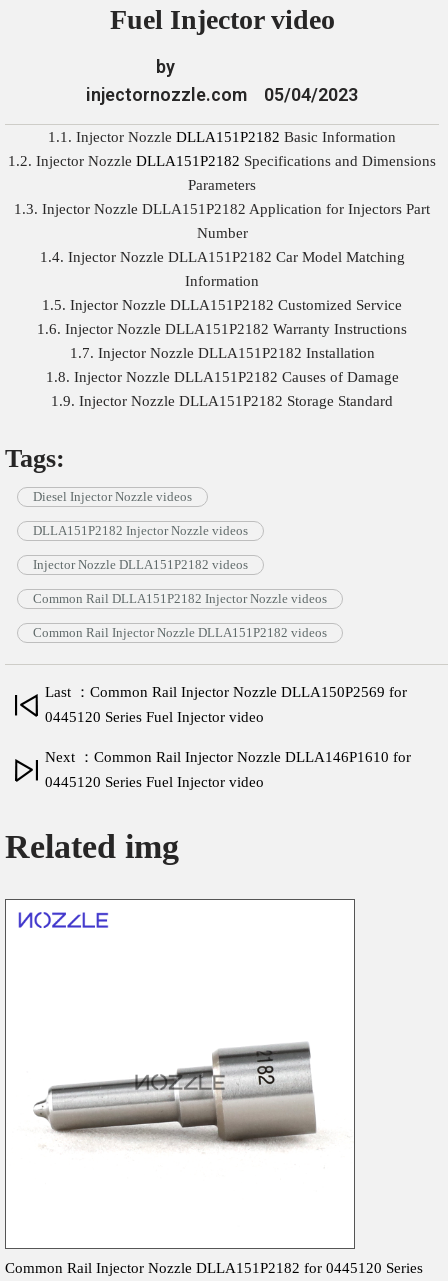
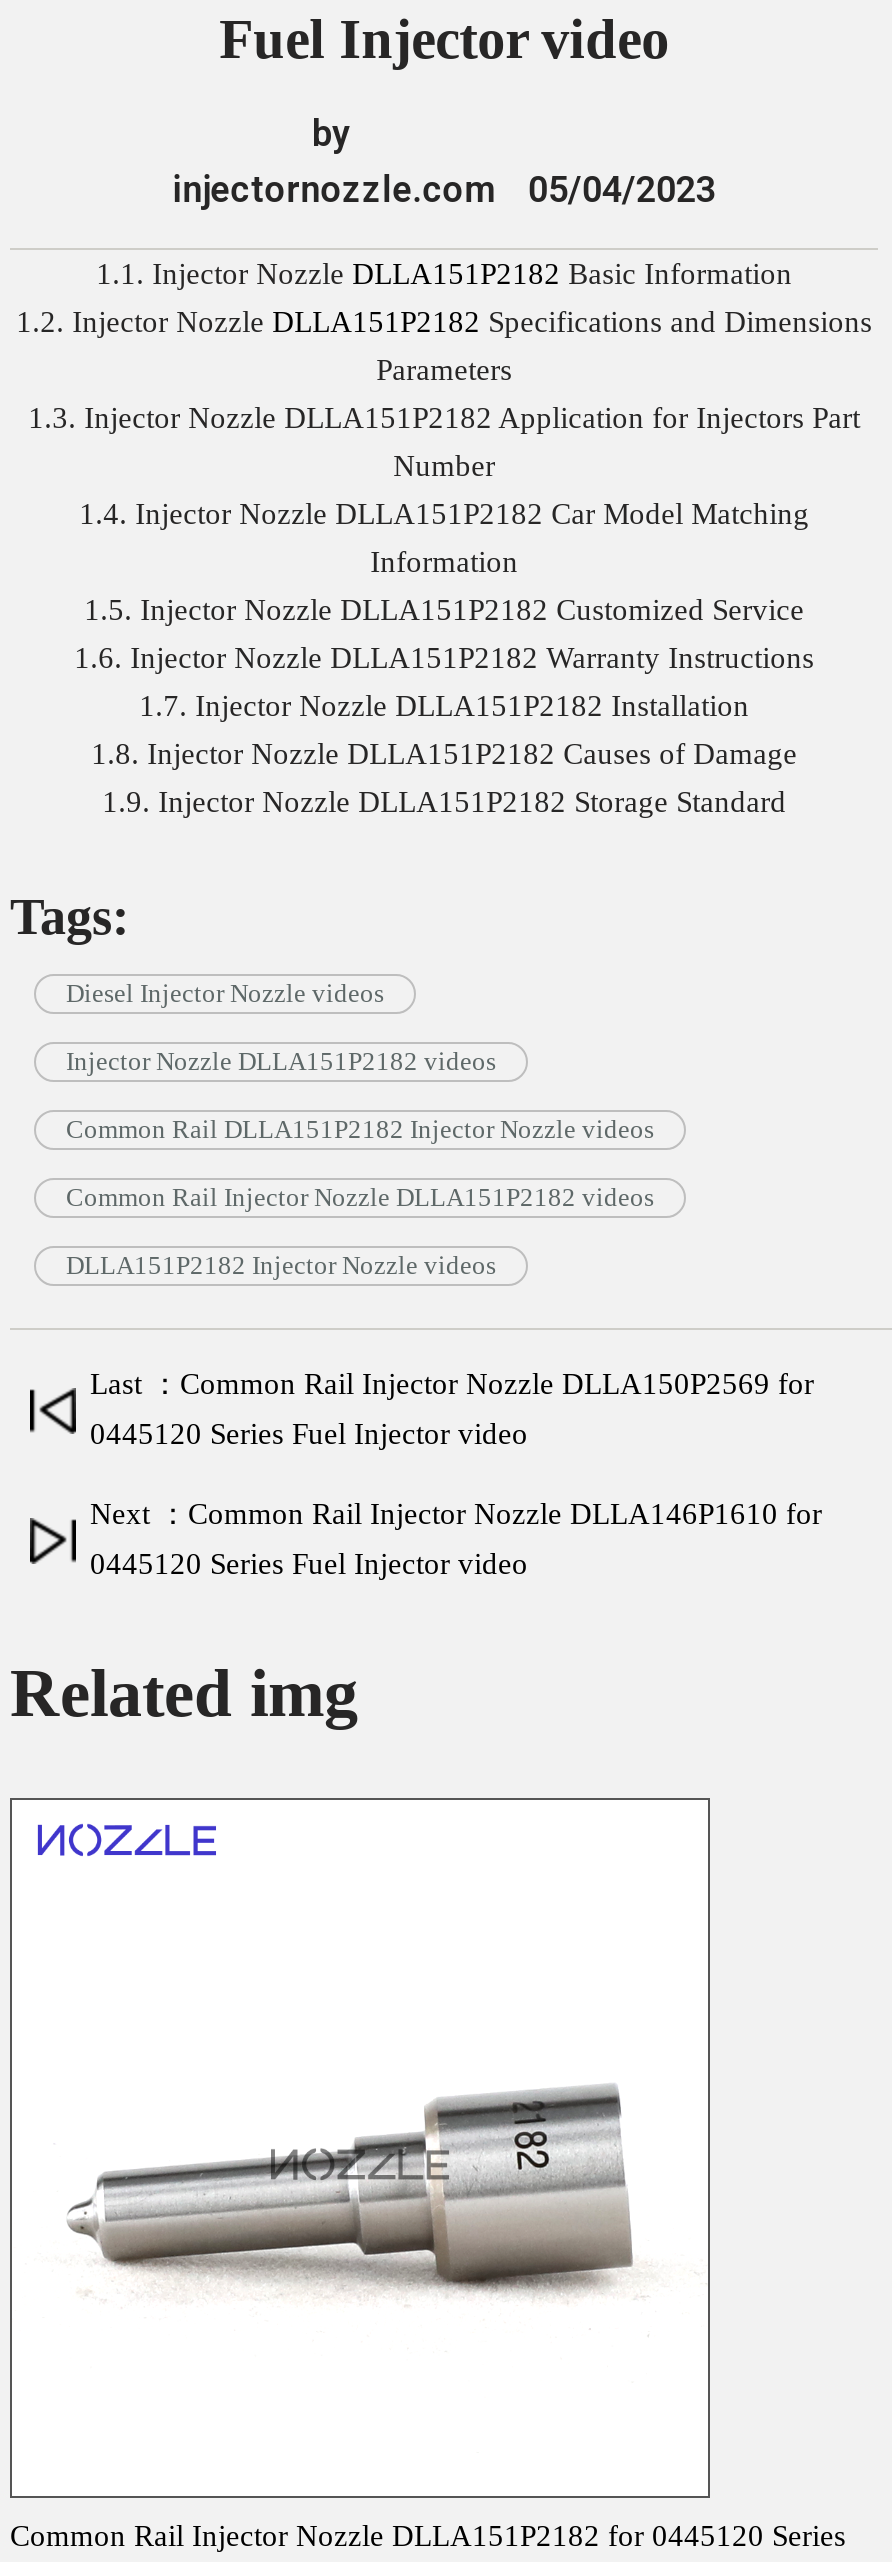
moved down: DLLA151P2182 Injector Nozzle videos

moved up: Injector Nozzle DLLA151P2182 videos | Common Rail DLLA151P2182 Injector Nozzle videos | Common Rail Injector Nozzle DLLA151P2182 videos
